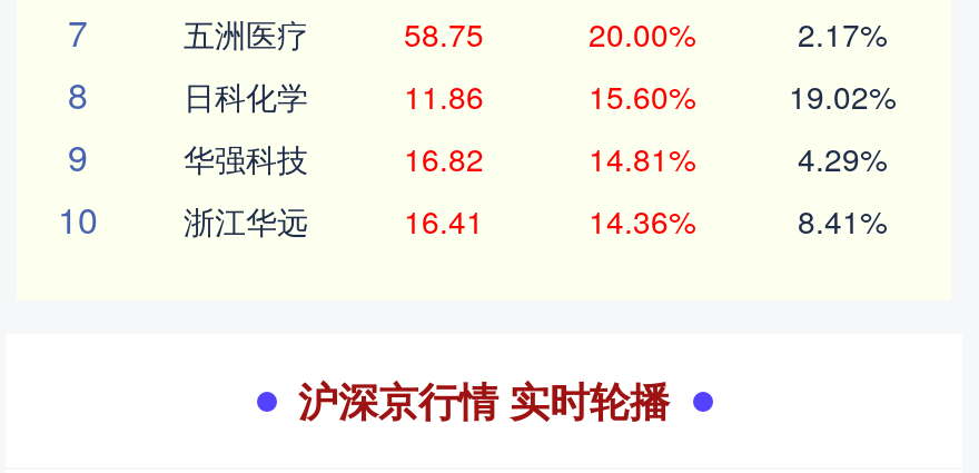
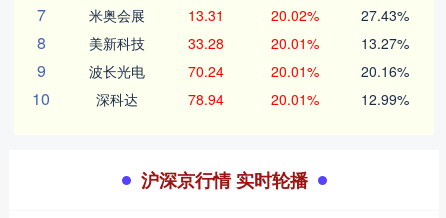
- 五洲医疗
- 58.75
- 20.00%
- 2.17%
+ 米奥会展
+ 13.31
+ 20.02%
+ 27.43%

- 日科化学
- 11.86
- 15.60%
- 19.02%
+ 美新科技
+ 33.28
+ 20.01%
+ 13.27%

- 华强科技
- 16.82
- 14.81%
- 4.29%
+ 波长光电
+ 70.24
+ 20.01%
+ 20.16%

- 浙江华远
- 16.41
- 14.36%
- 8.41%
+ 深科达
+ 78.94
+ 20.01%
+ 12.99%
